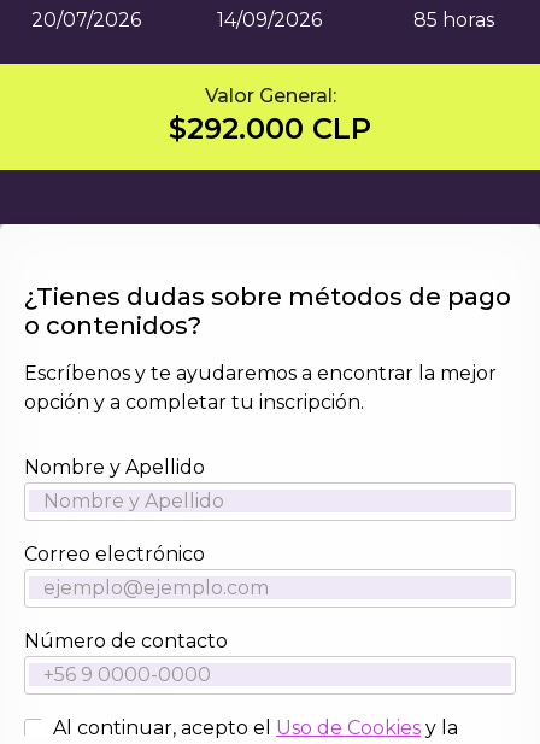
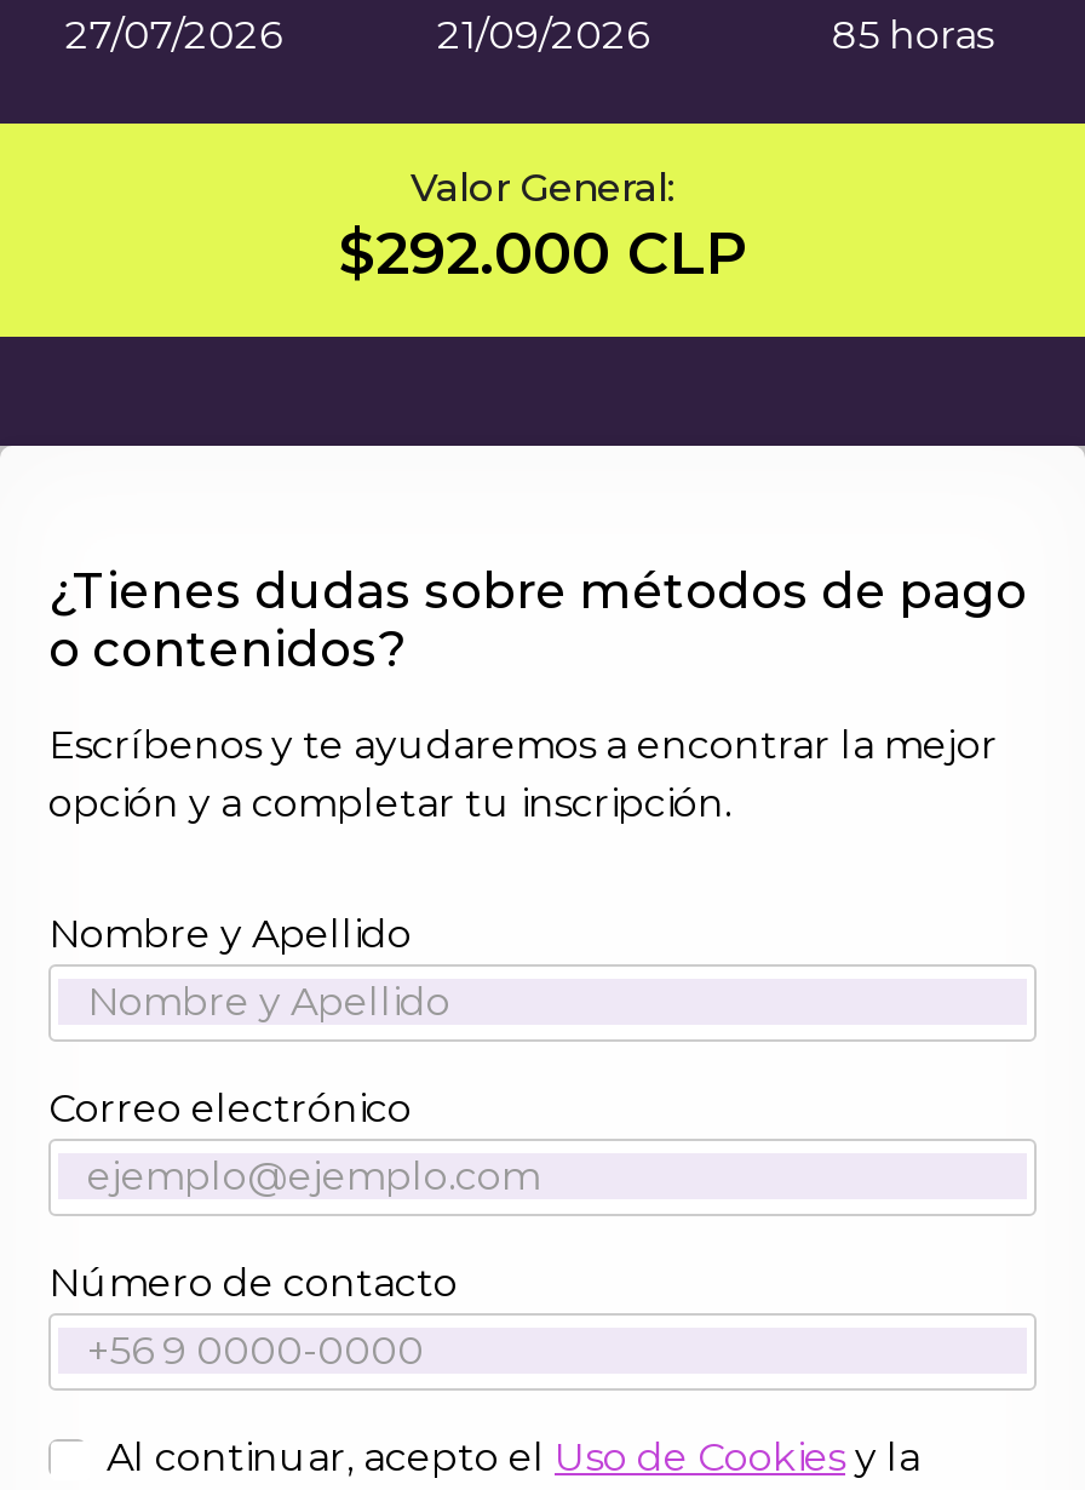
- 20/07/2026
+ 27/07/2026

- 14/09/2026
+ 21/09/2026
